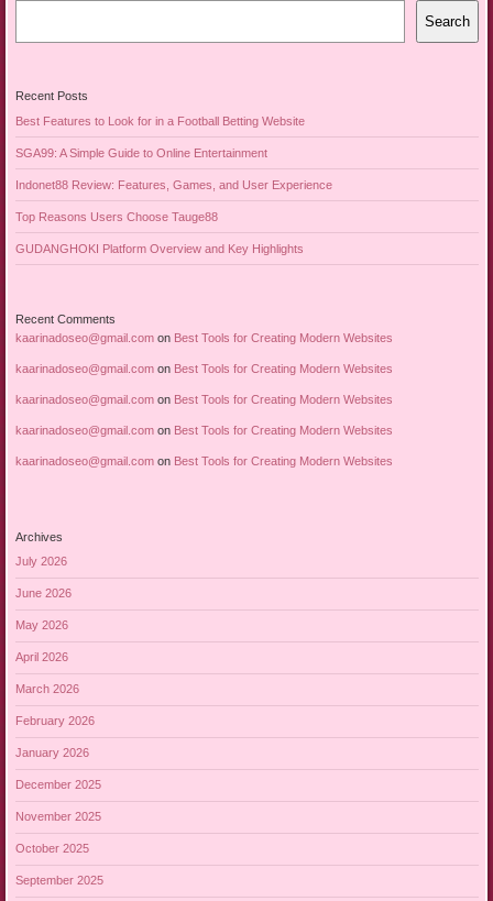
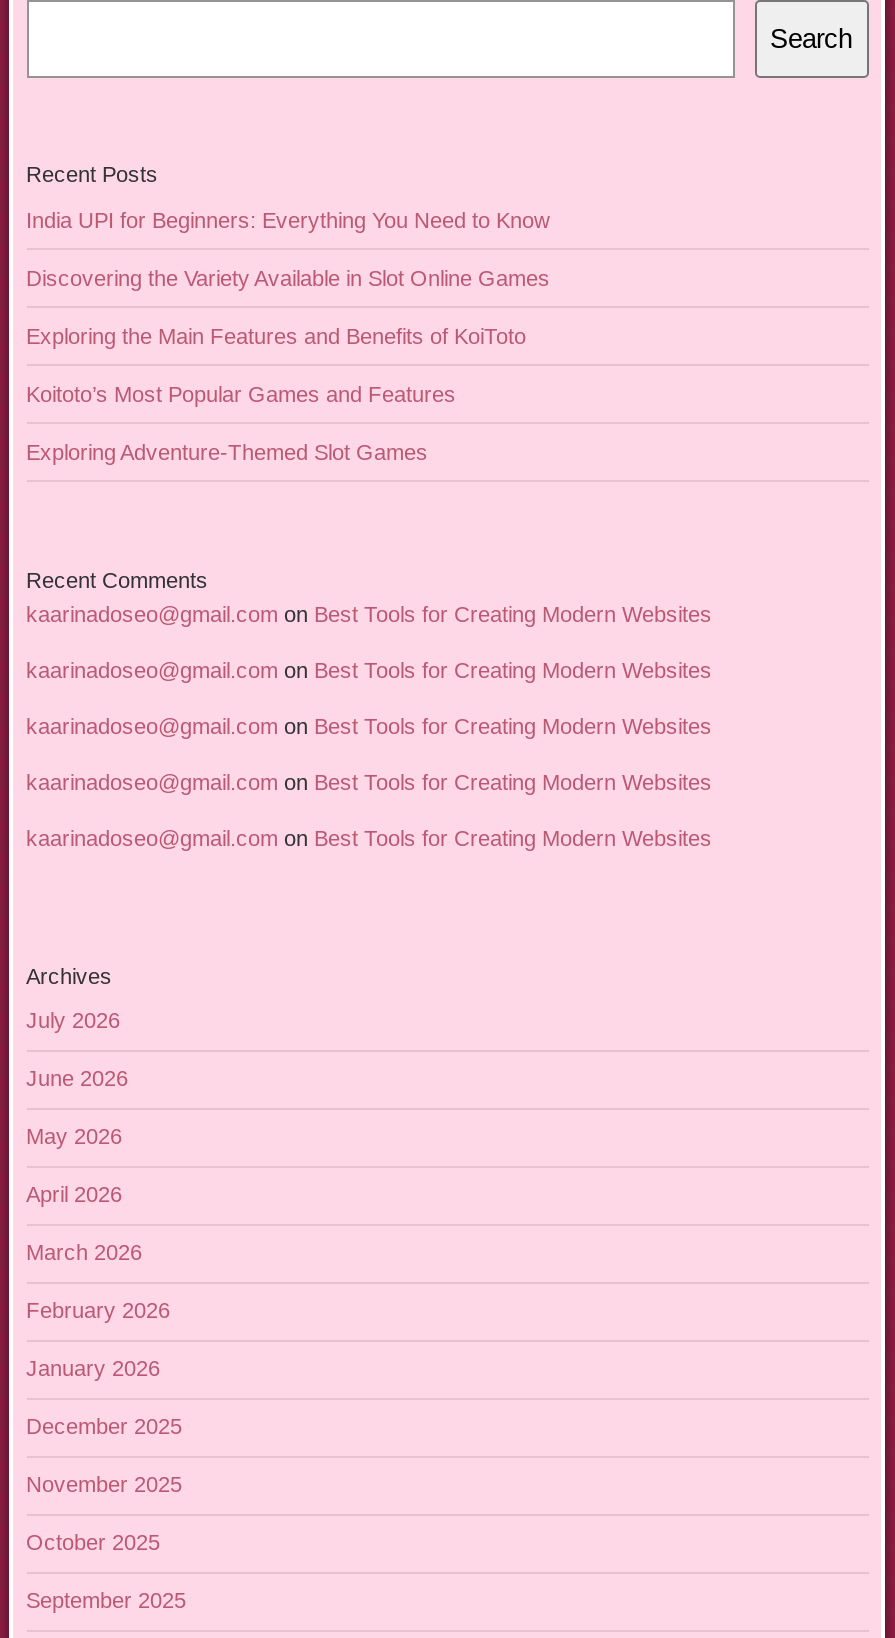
- Best Features to Look for in a Football Betting Website
+ India UPI for Beginners: Everything You Need to Know

- SGA99: A Simple Guide to Online Entertainment
+ Discovering the Variety Available in Slot Online Games

- Indonet88 Review: Features, Games, and User Experience
+ Exploring the Main Features and Benefits of KoiToto

- Top Reasons Users Choose Tauge88
+ Koitoto’s Most Popular Games and Features

- GUDANGHOKI Platform Overview and Key Highlights
+ Exploring Adventure-Themed Slot Games
